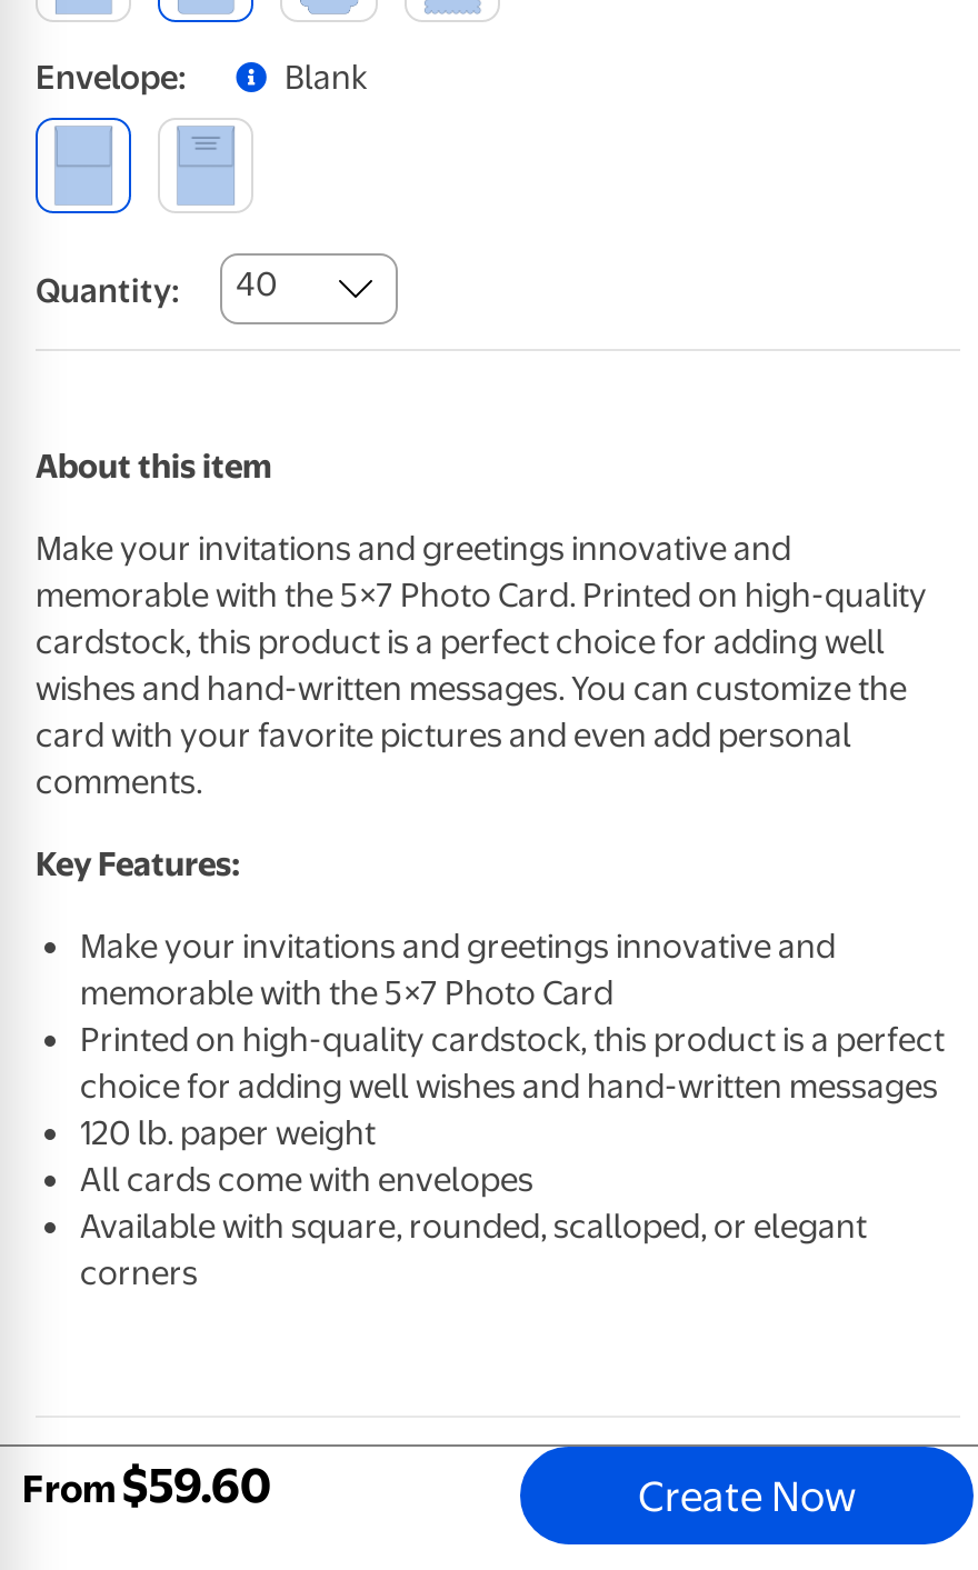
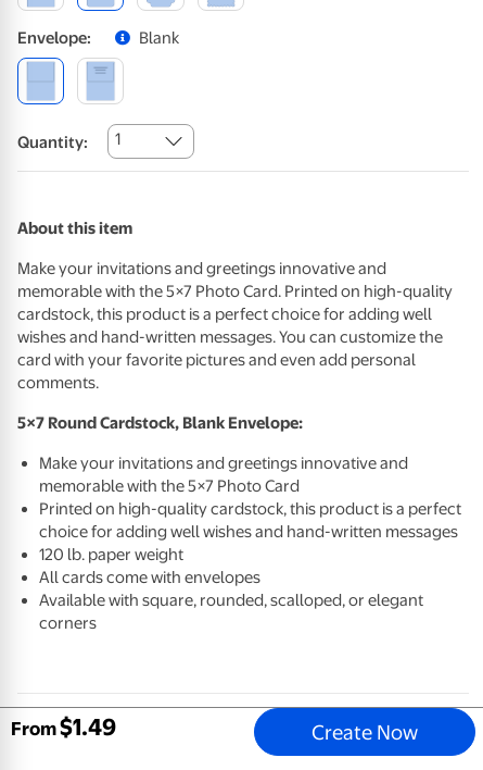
- Quantity: 40
+ Quantity: 1

- Key Features:
+ 5×7 Round Cardstock, Blank Envelope:

- $59.60
+ $1.49
